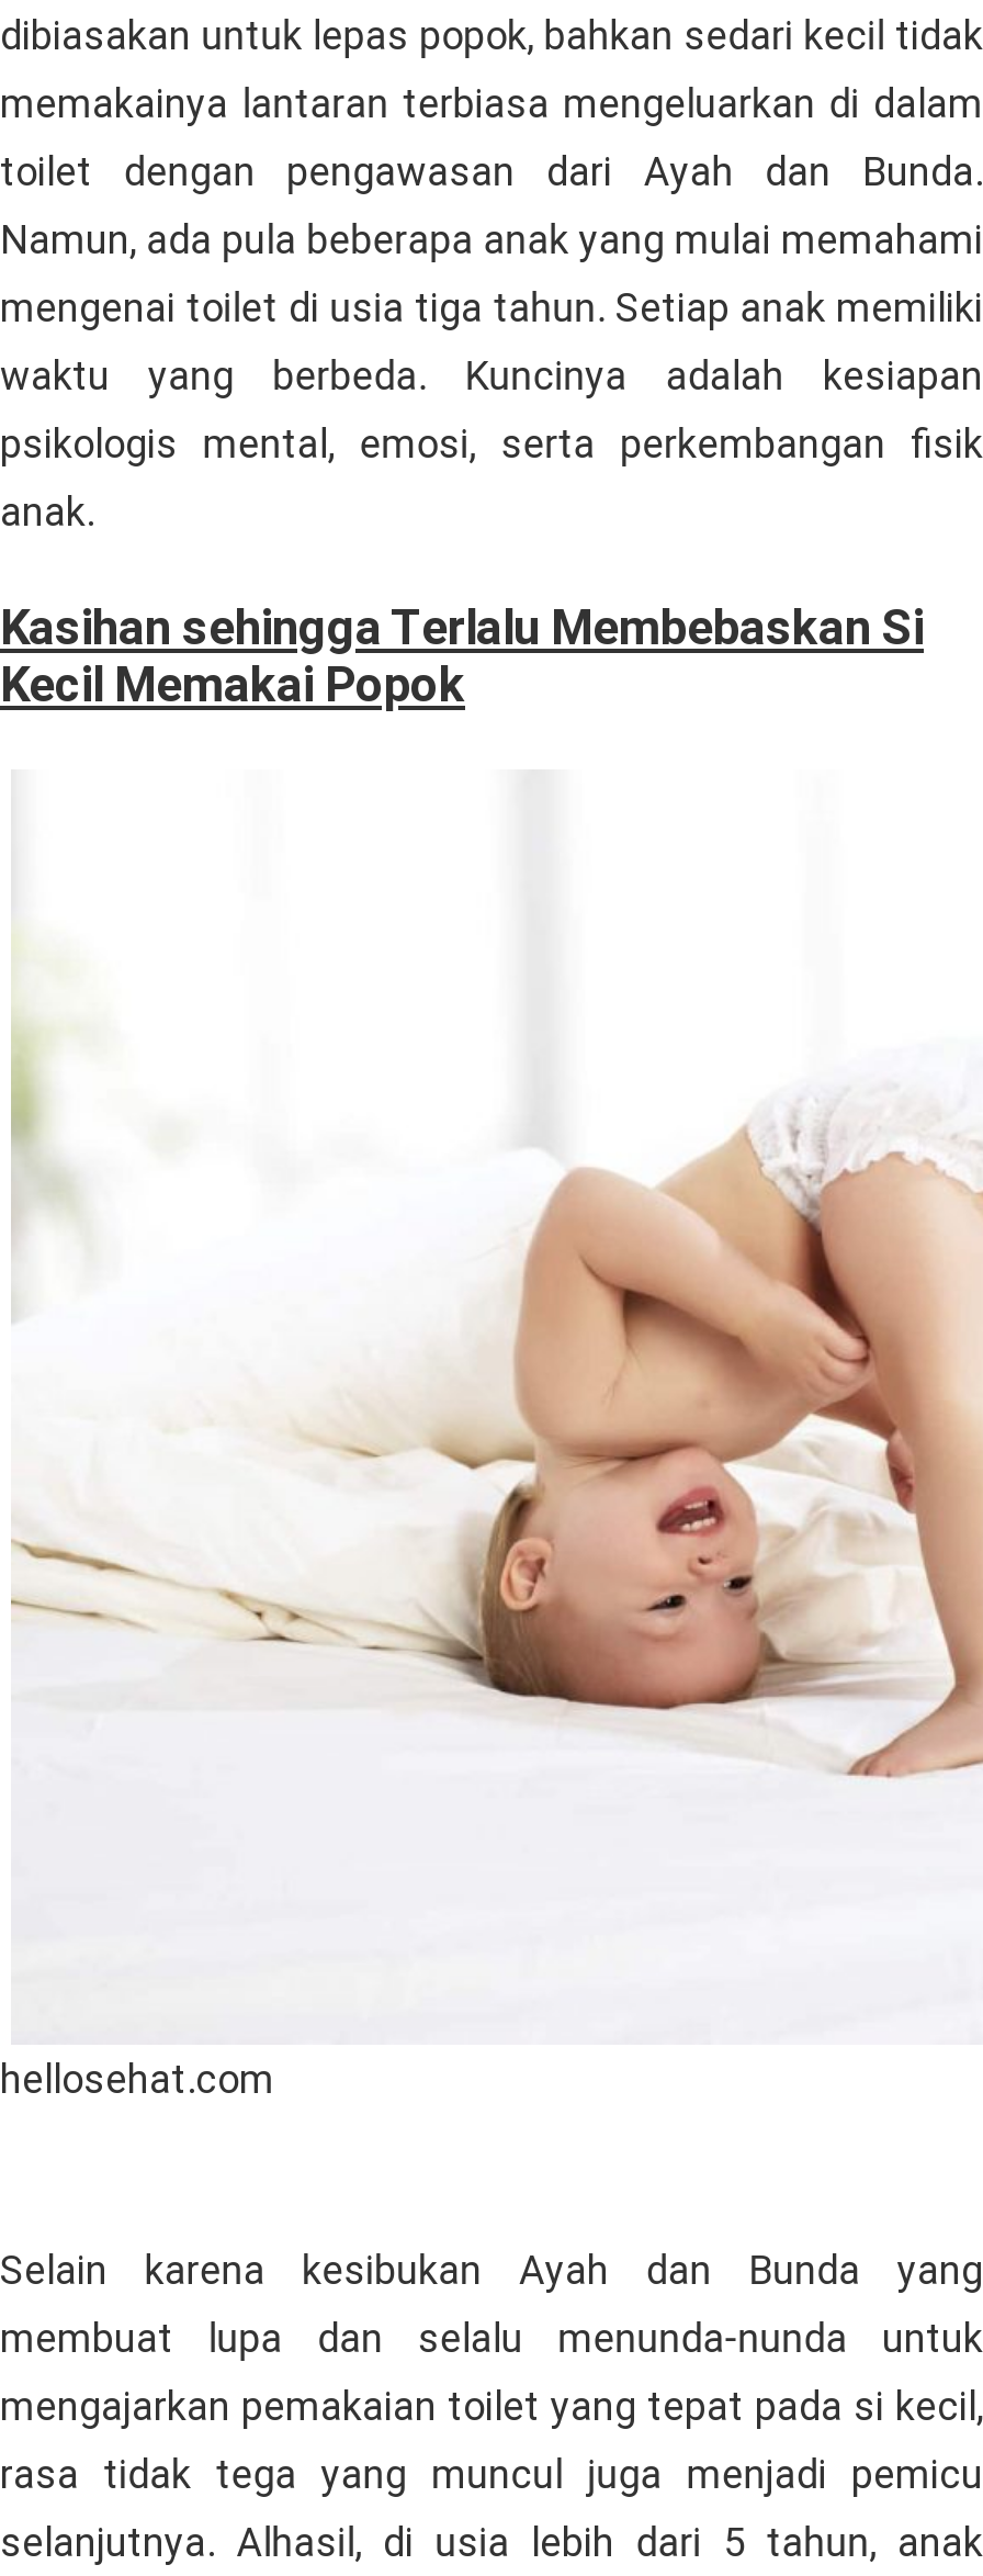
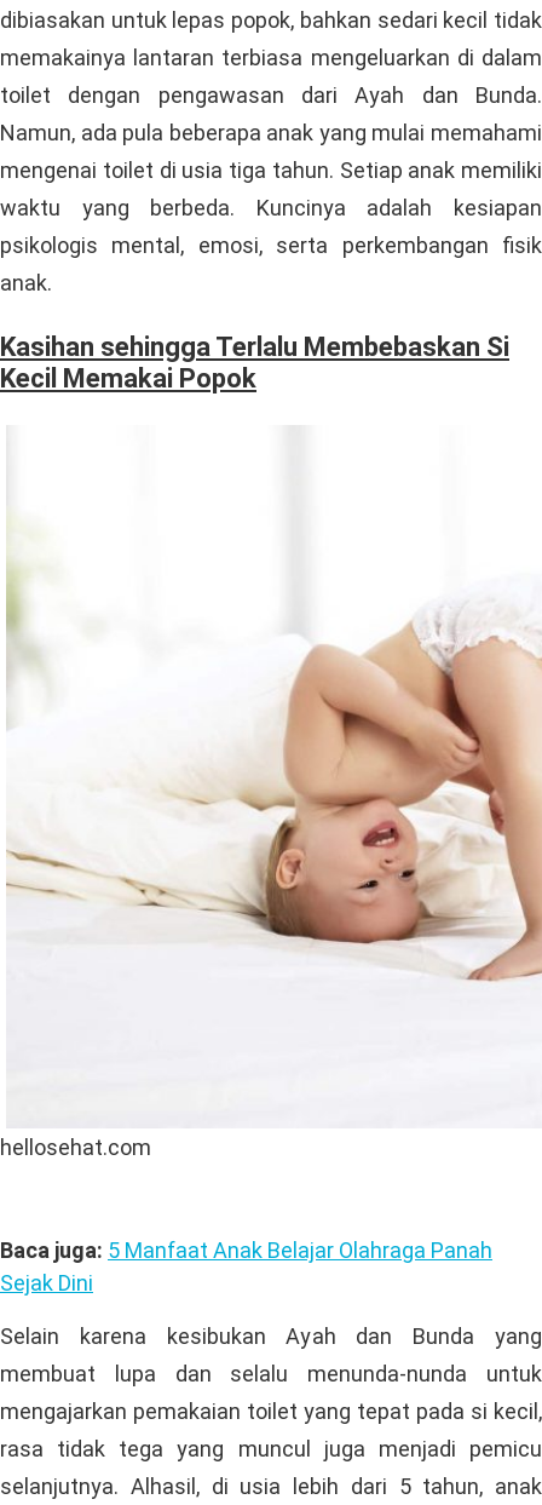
+ Baca juga: 5 Manfaat Anak Belajar Olahraga Panah
+ Sejak Dini
